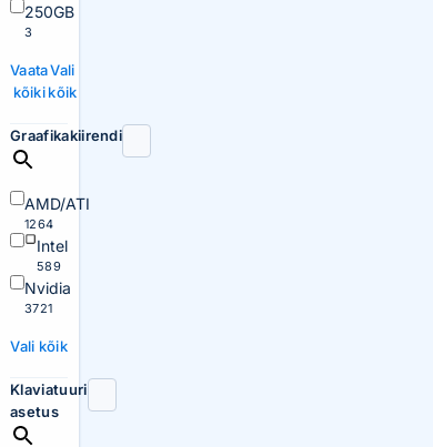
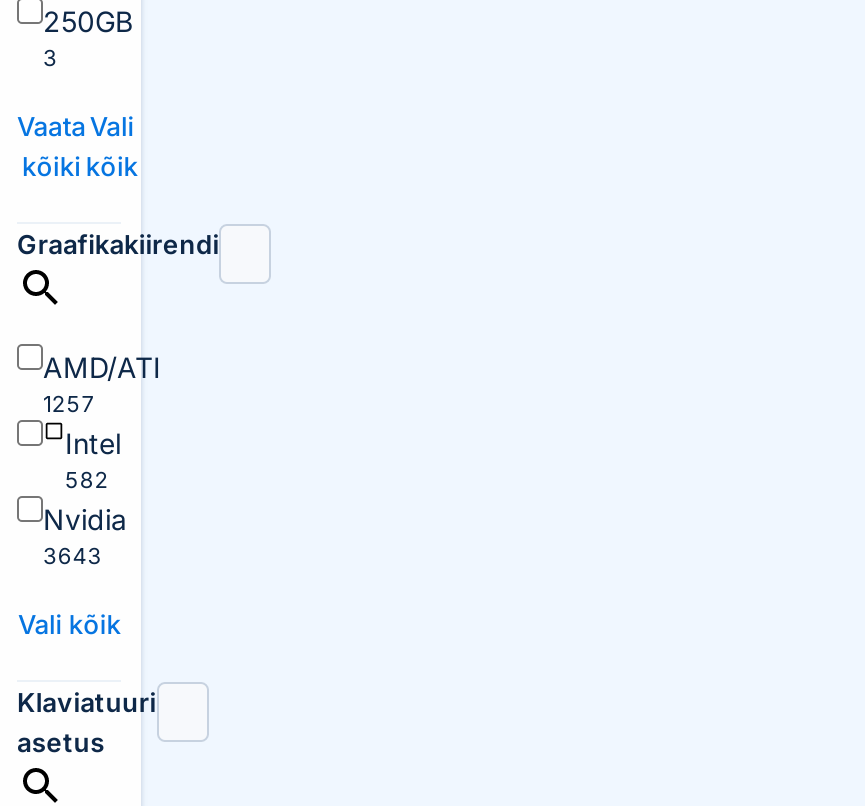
- 1264
+ 1257

- 589
+ 582

- 3721
+ 3643
